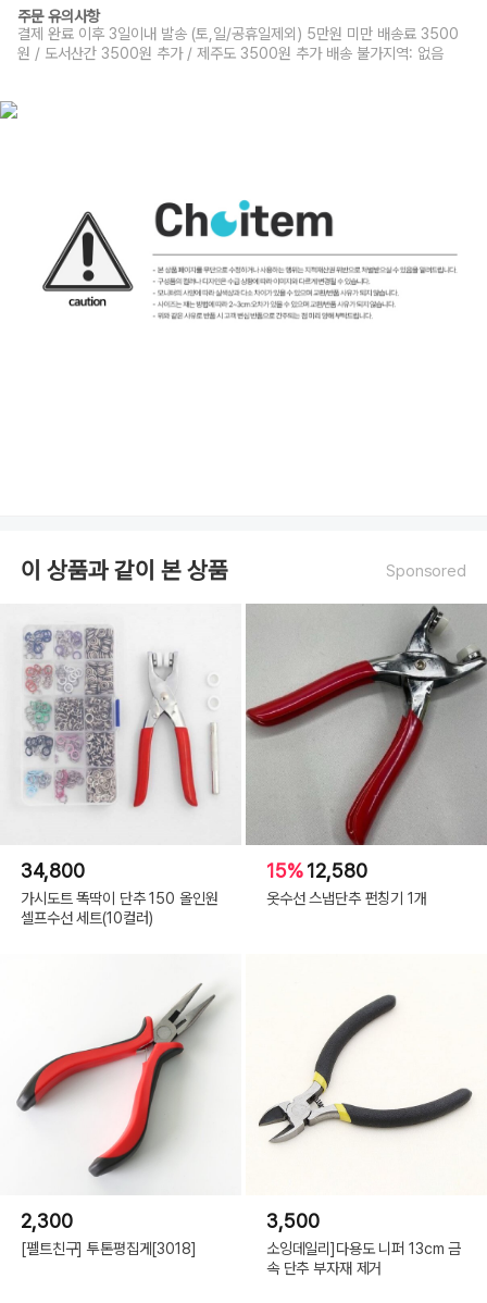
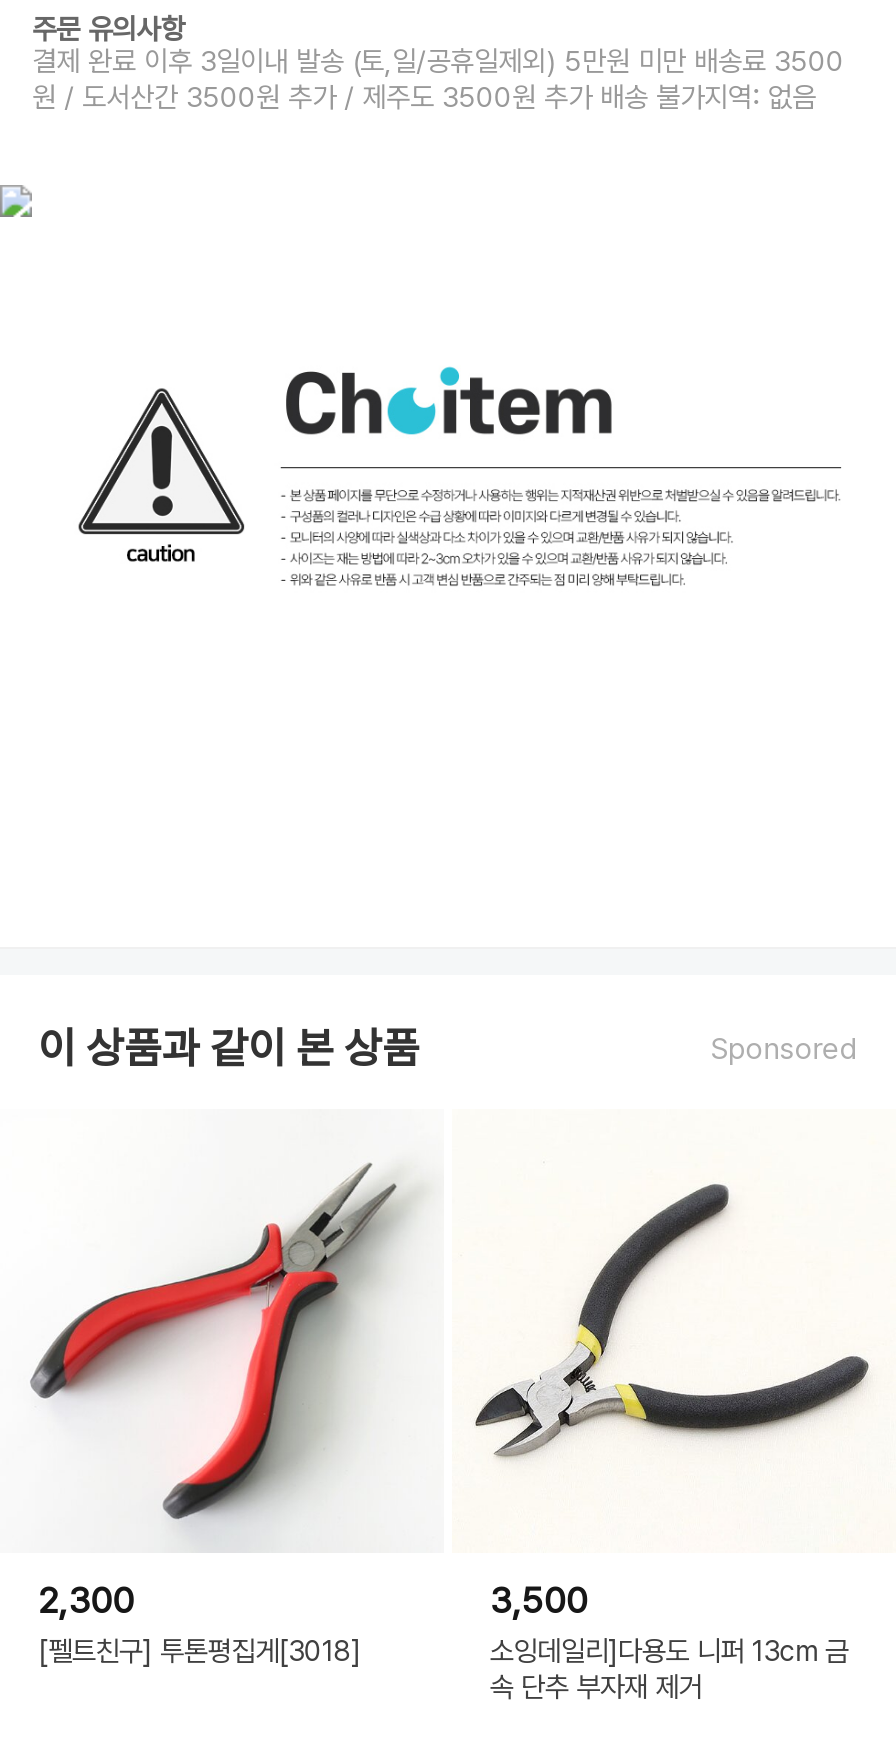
- [image]
- 15% 12,580
- 옷수선 스냅단추 펀칭기 1개

- [image]
- 34,800
- 가시도트 똑딱이 단추 150 올인원
- 셀프수선 세트(10컬러)
